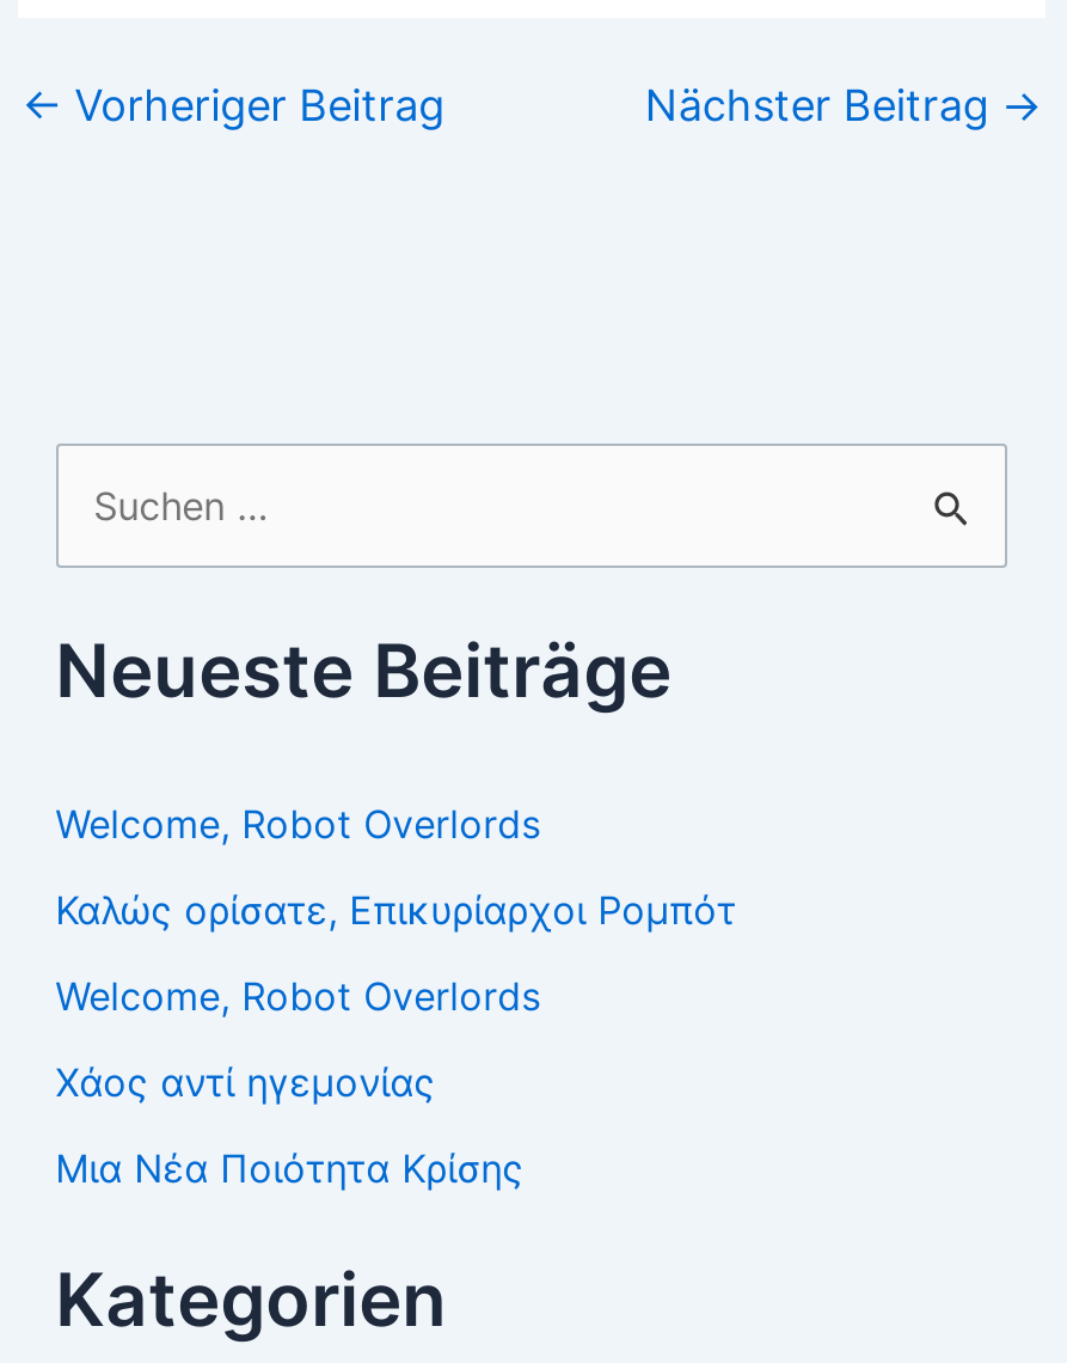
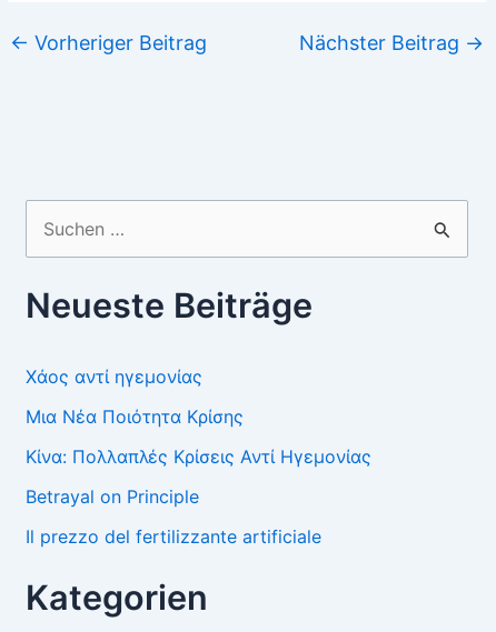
- Welcome, Robot Overlords
- Καλώς ορίσατε, Eπικυρίαρχοι Ρομπότ
- Welcome, Robot Overlords

moved up: Χάος αντί ηγεμονίας | Μια Νέα Ποιότητα Κρίσης

+ Κίνα: Πολλαπλές Κρίσεις Αντί Ηγεμονίας
+ Betrayal on Principle
+ Il prezzo del fertilizzante artificiale
